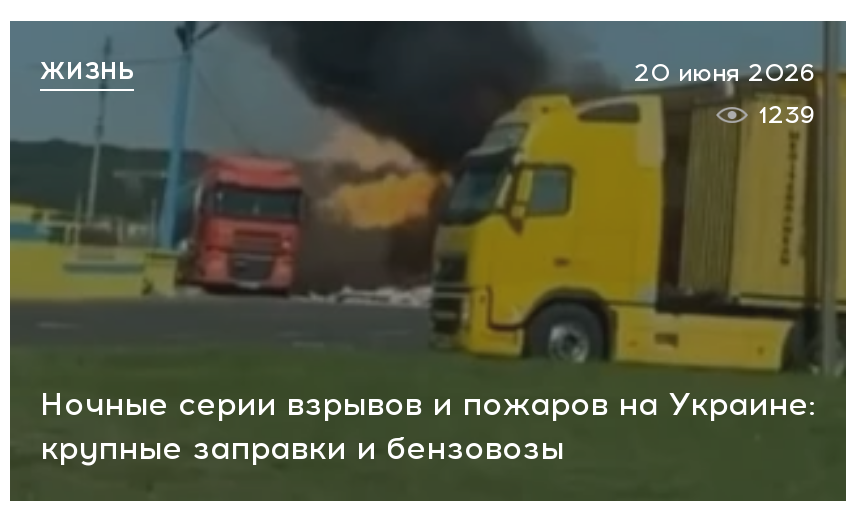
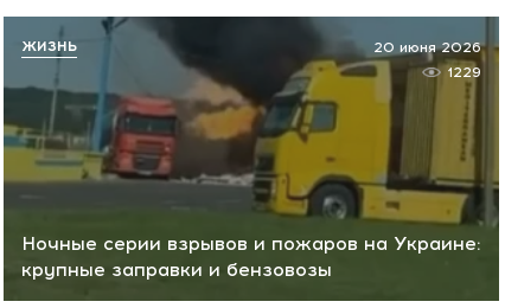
- 1239
+ 1229
